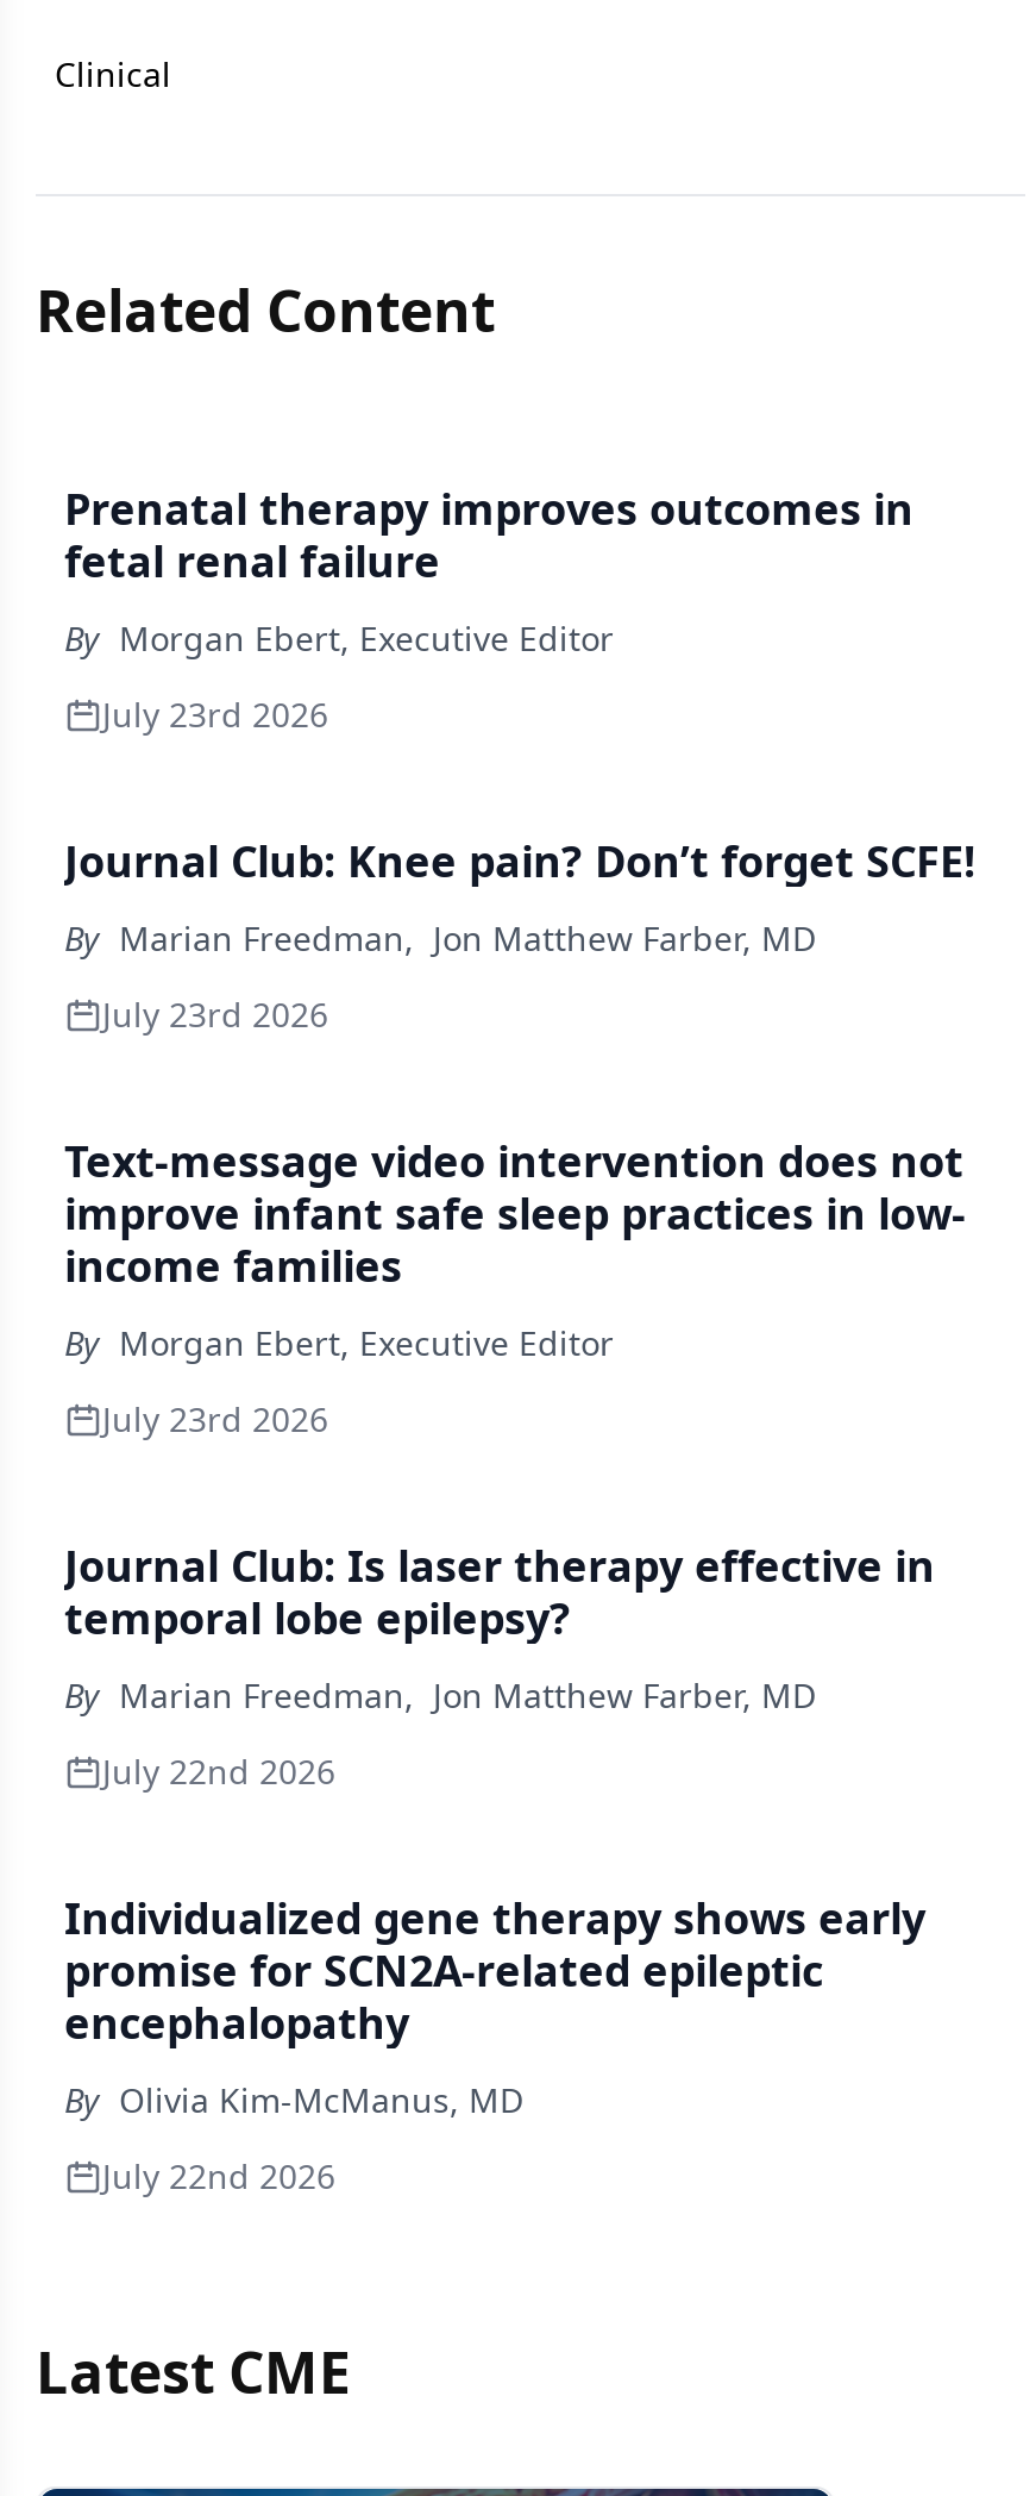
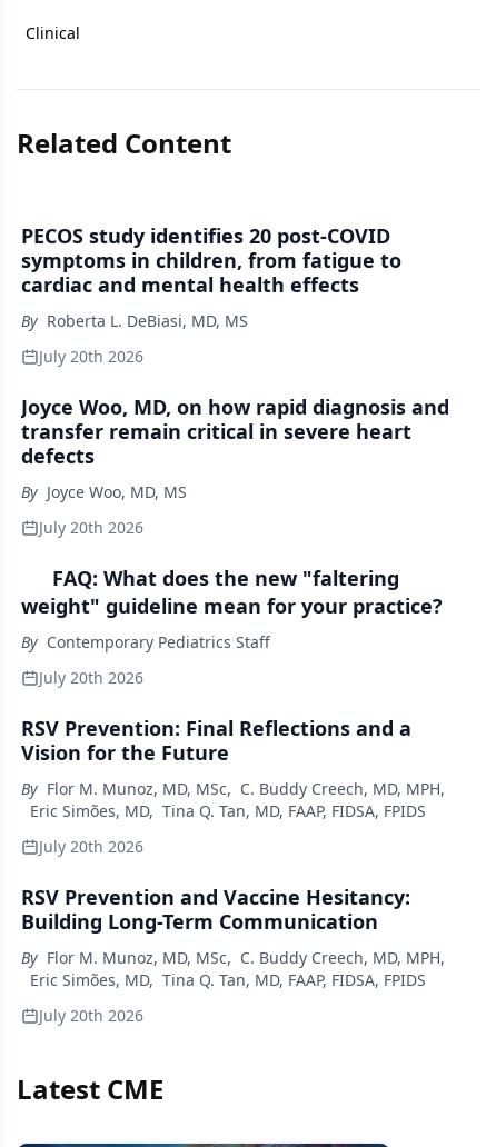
- Prenatal therapy improves outcomes in
- fetal renal failure
+ PECOS study identifies 20 post-COVID
+ symptoms in children, from fatigue to
+ cardiac and mental health effects

- By Morgan Ebert, Executive Editor
+ By Roberta L. DeBiasi, MD, MS

- July 23rd 2026
+ July 20th 2026

- Journal Club: Knee pain? Don’t forget SCFE!
+ Joyce Woo, MD, on how rapid diagnosis and
+ transfer remain critical in severe heart
+ defects

- By Marian Freedman, Jon Matthew Farber, MD
+ By Joyce Woo, MD, MS

- July 23rd 2026
+ July 20th 2026

- Text-message video intervention does not
- improve infant safe sleep practices in low-
- income families
+ FAQ: What does the new "faltering
+ weight" guideline mean for your practice?

- By Morgan Ebert, Executive Editor
+ By Contemporary Pediatrics Staff

- July 23rd 2026
+ July 20th 2026

- Journal Club: Is laser therapy effective in
- temporal lobe epilepsy?
+ RSV Prevention: Final Reflections and a
+ Vision for the Future

- By Marian Freedman, Jon Matthew Farber, MD
+ By Flor M. Munoz, MD, MSc, C. Buddy Creech, MD, MPH,
+ Eric Simões, MD, Tina Q. Tan, MD, FAAP, FIDSA, FPIDS

- July 22nd 2026
+ July 20th 2026

- Individualized gene therapy shows early
- promise for SCN2A-related epileptic
- encephalopathy
+ RSV Prevention and Vaccine Hesitancy:
+ Building Long-Term Communication

- By Olivia Kim-McManus, MD
+ By Flor M. Munoz, MD, MSc, C. Buddy Creech, MD, MPH,
+ Eric Simões, MD, Tina Q. Tan, MD, FAAP, FIDSA, FPIDS

- July 22nd 2026
+ July 20th 2026
